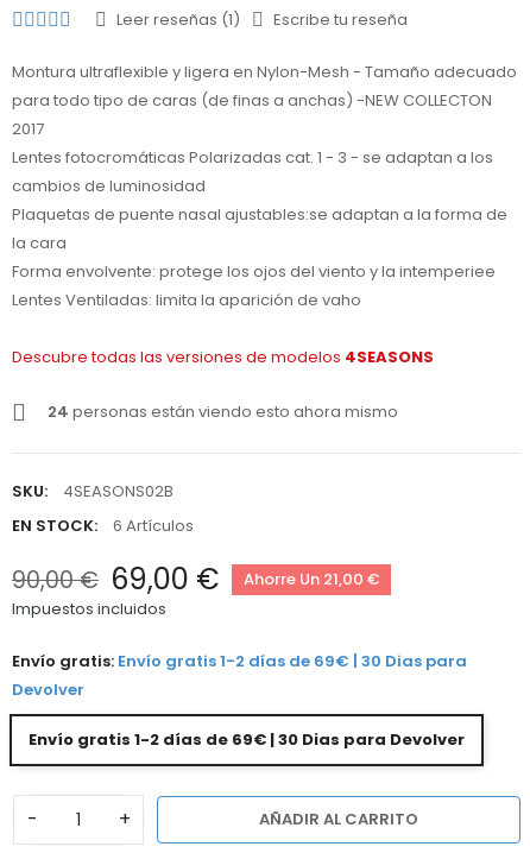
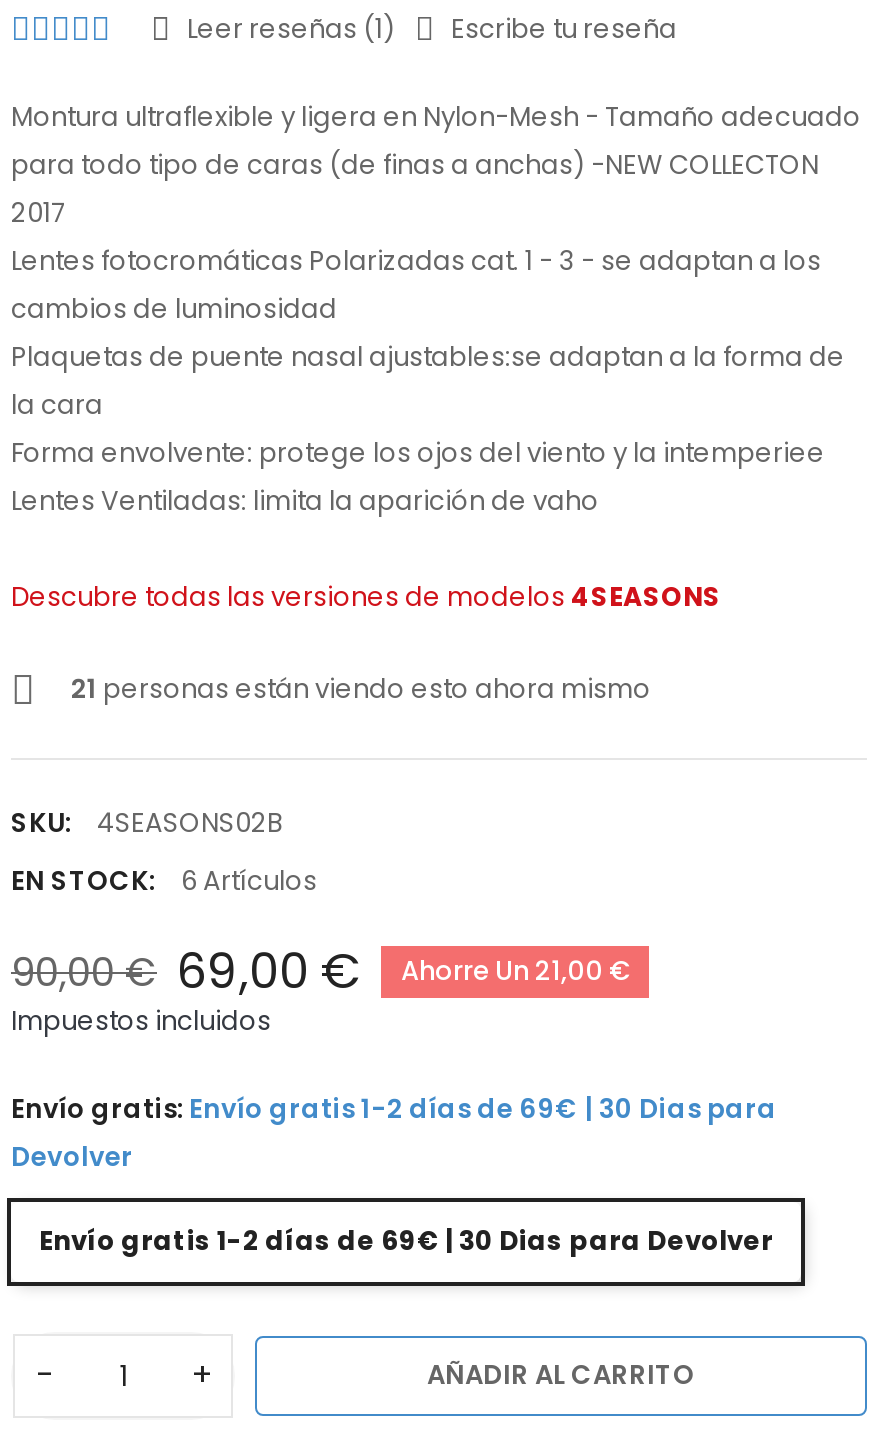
- 24 personas están viendo esto ahora mismo
+ 21 personas están viendo esto ahora mismo
